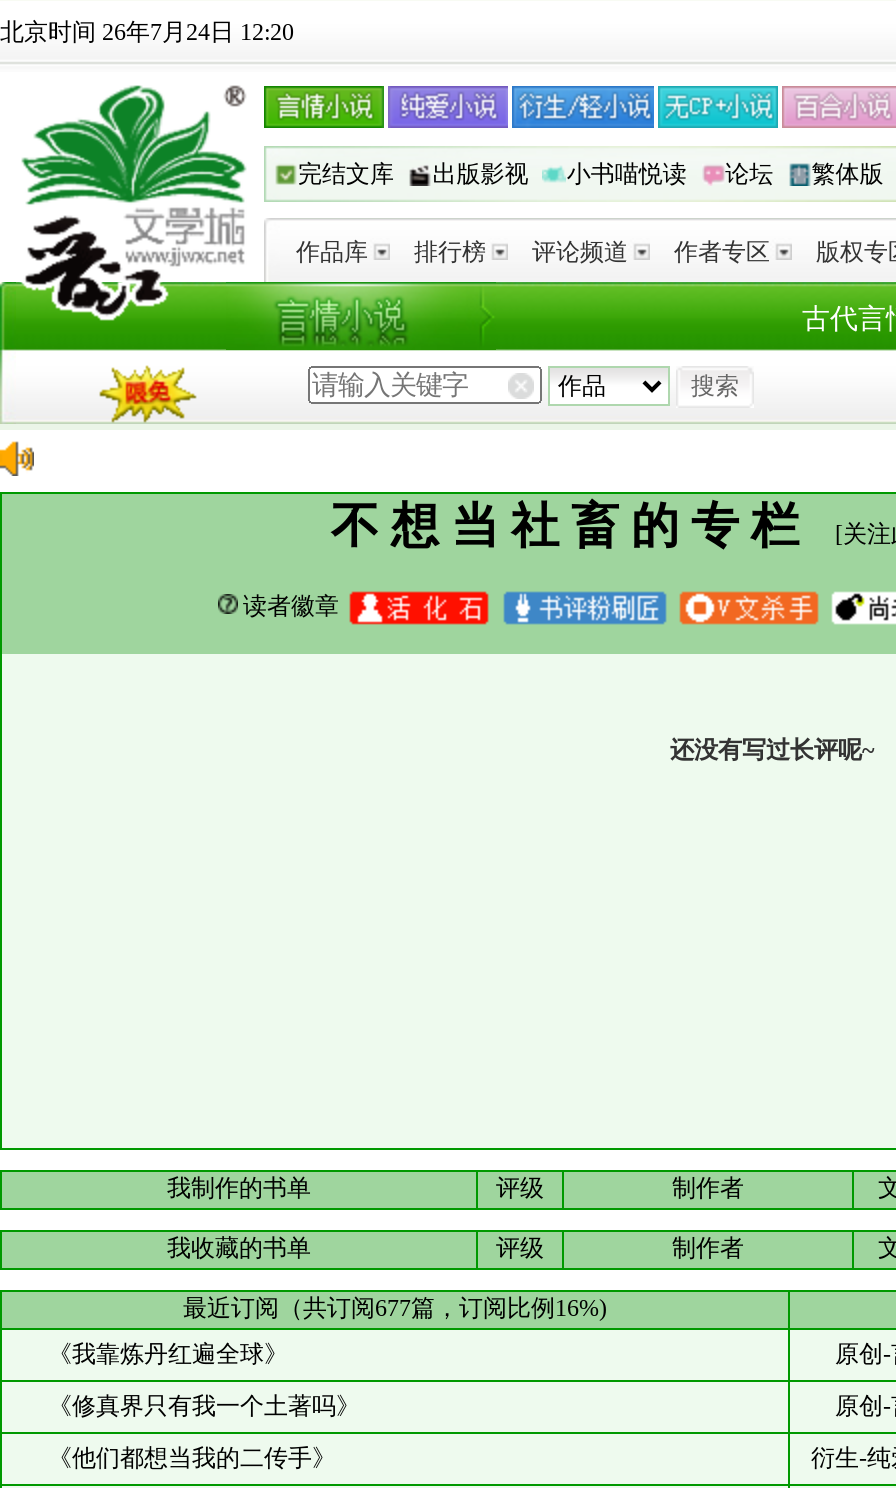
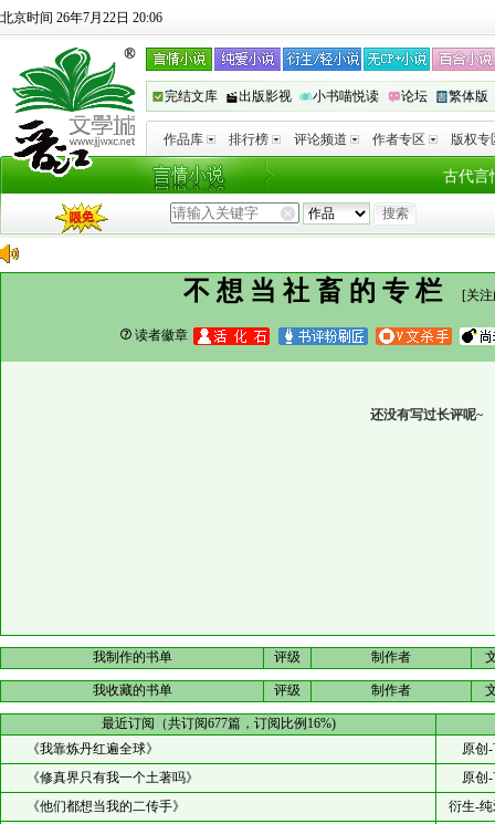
- 北京时间 26年7月24日 12:20
+ 北京时间 26年7月22日 20:06
